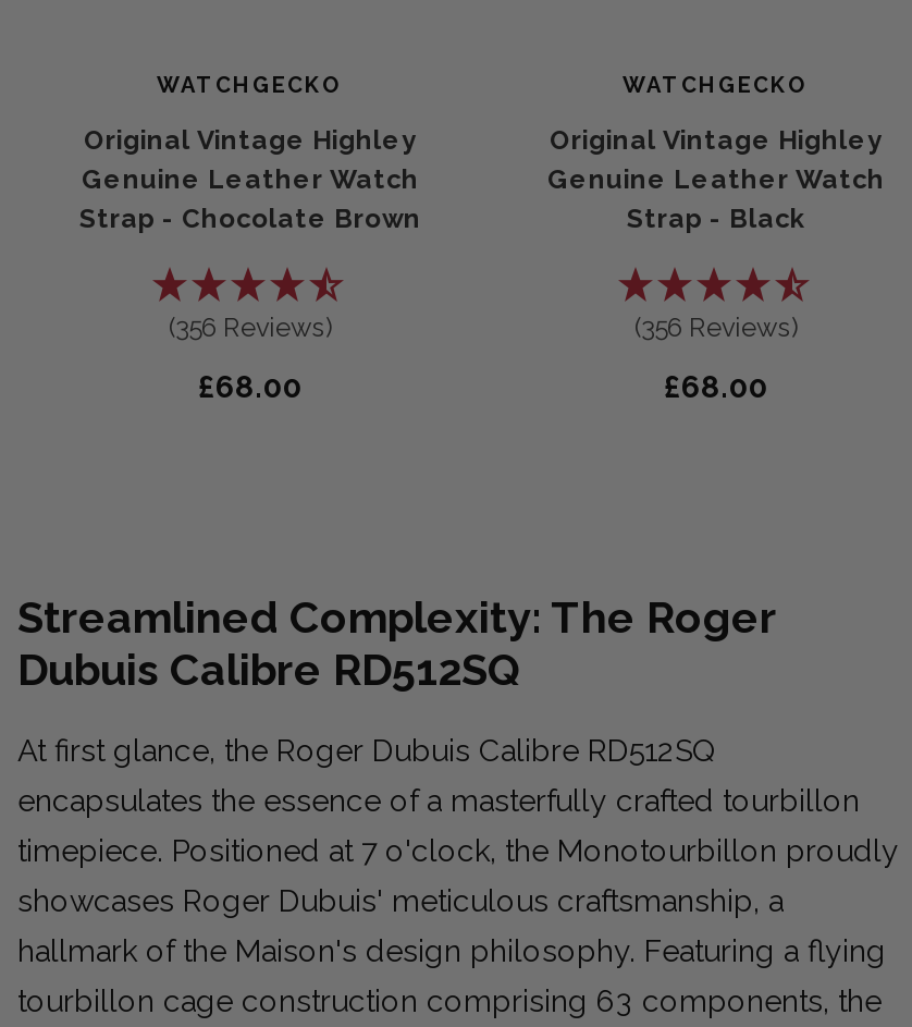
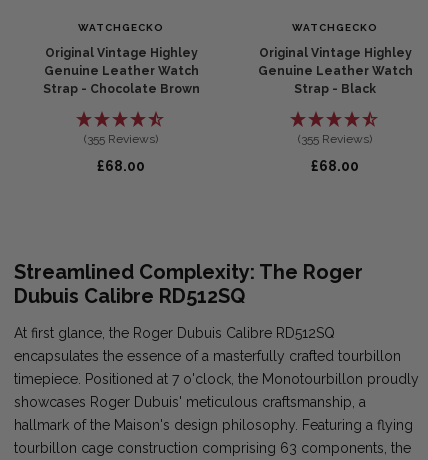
- (356 Reviews)
+ (355 Reviews)

- (356 Reviews)
+ (355 Reviews)
